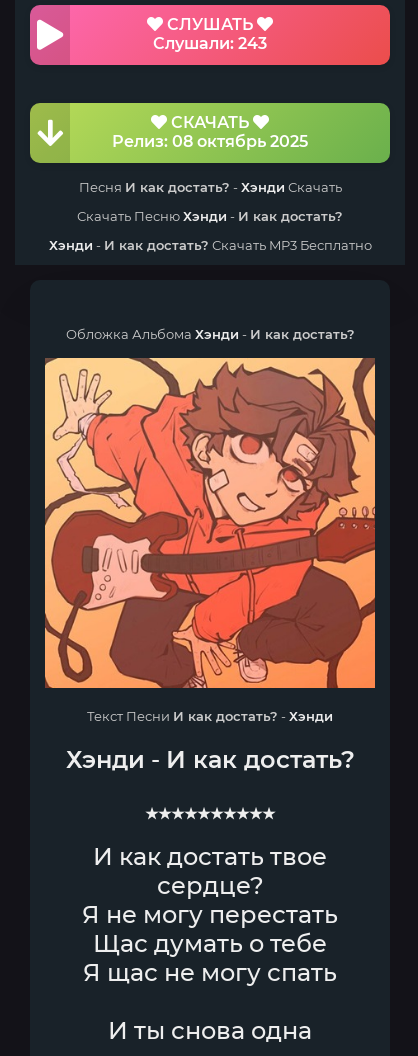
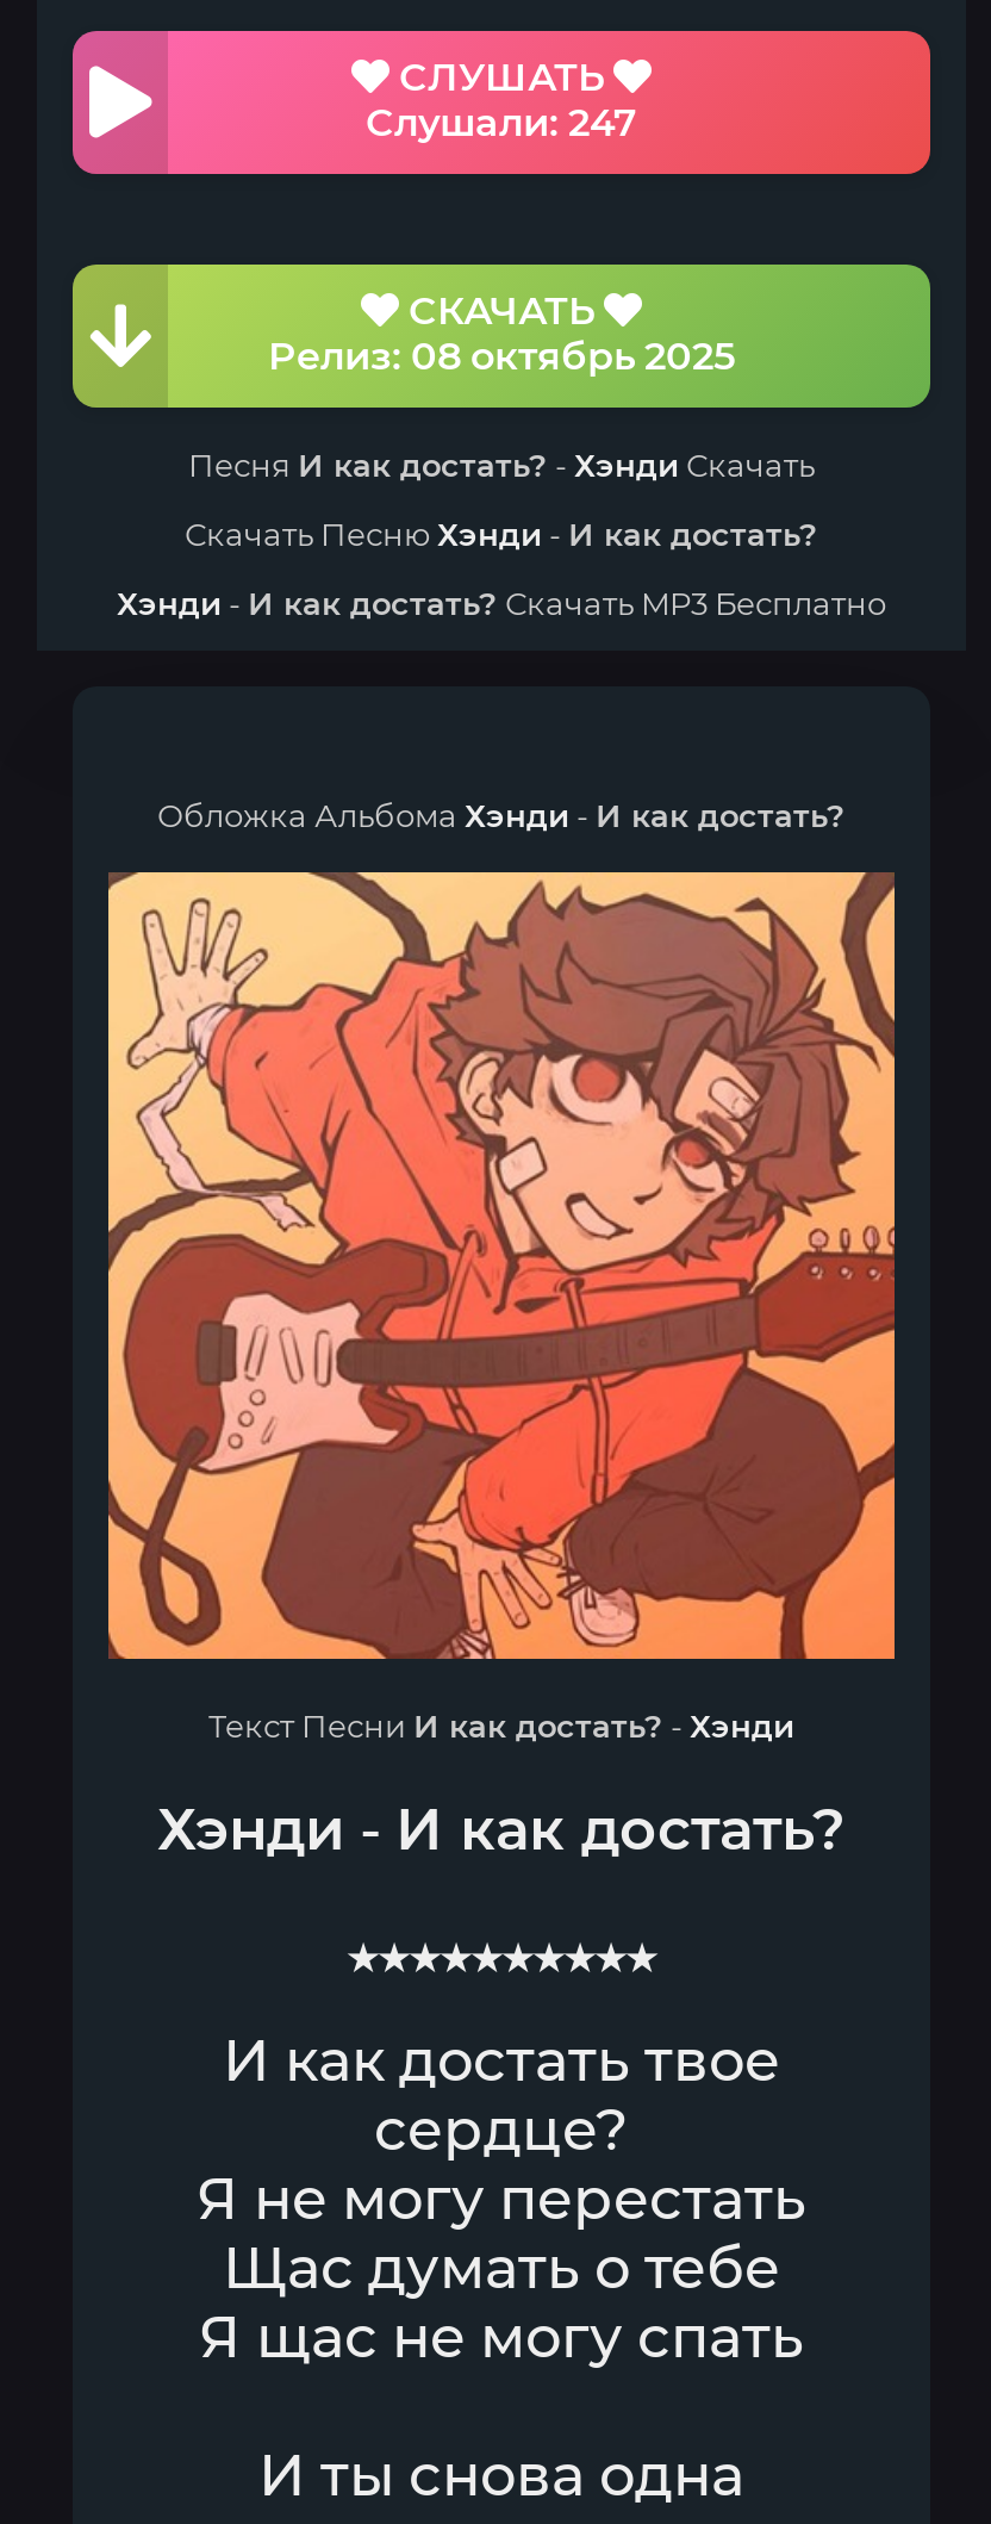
- Слушали: 243
+ Слушали: 247
